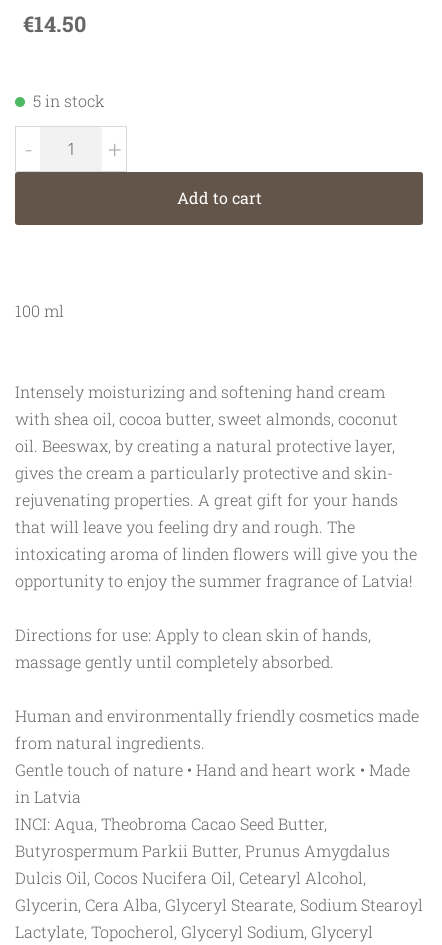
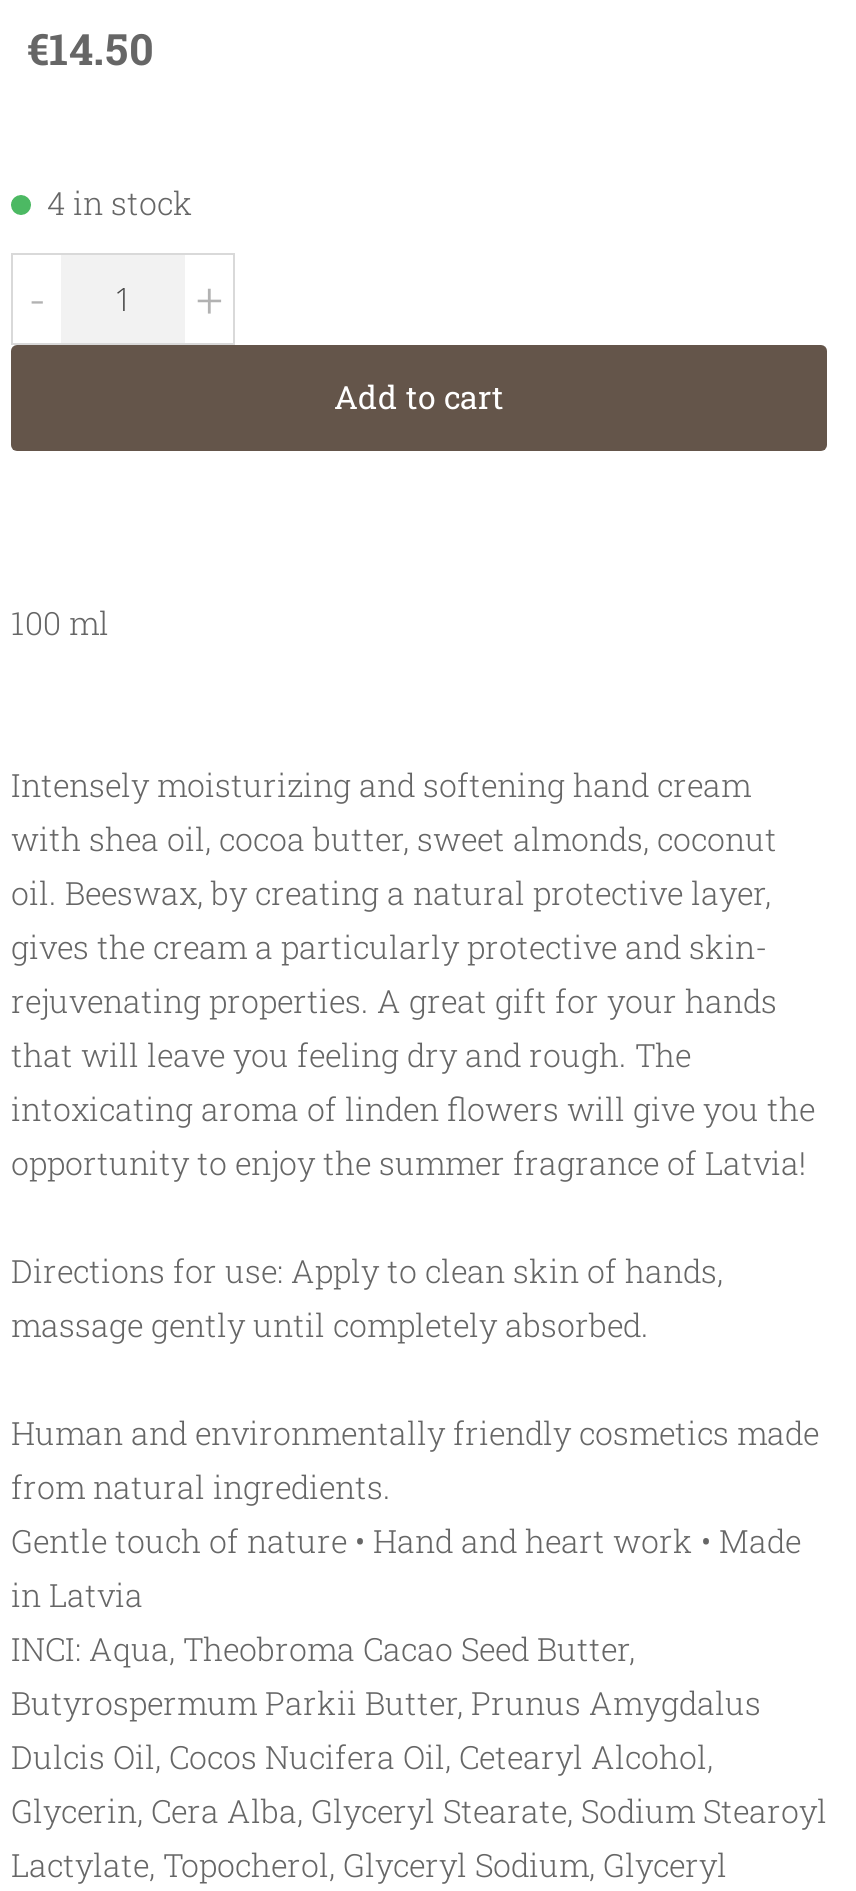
- 5 in stock
+ 4 in stock
